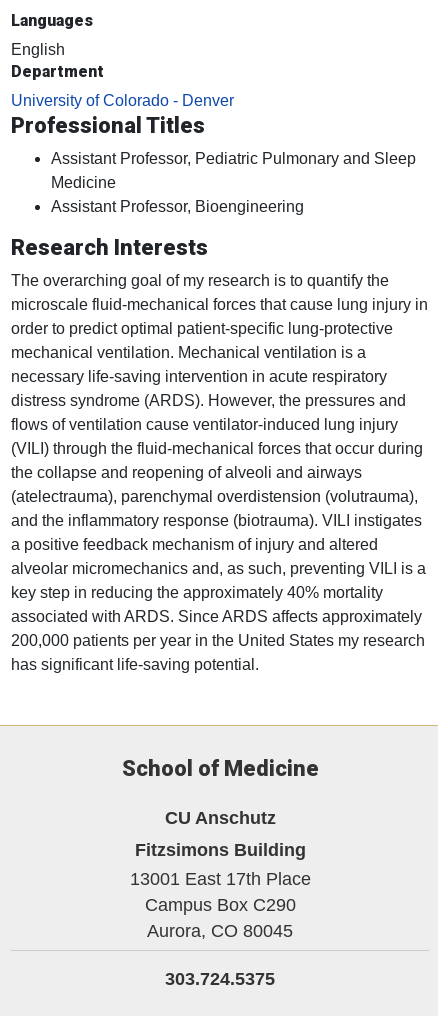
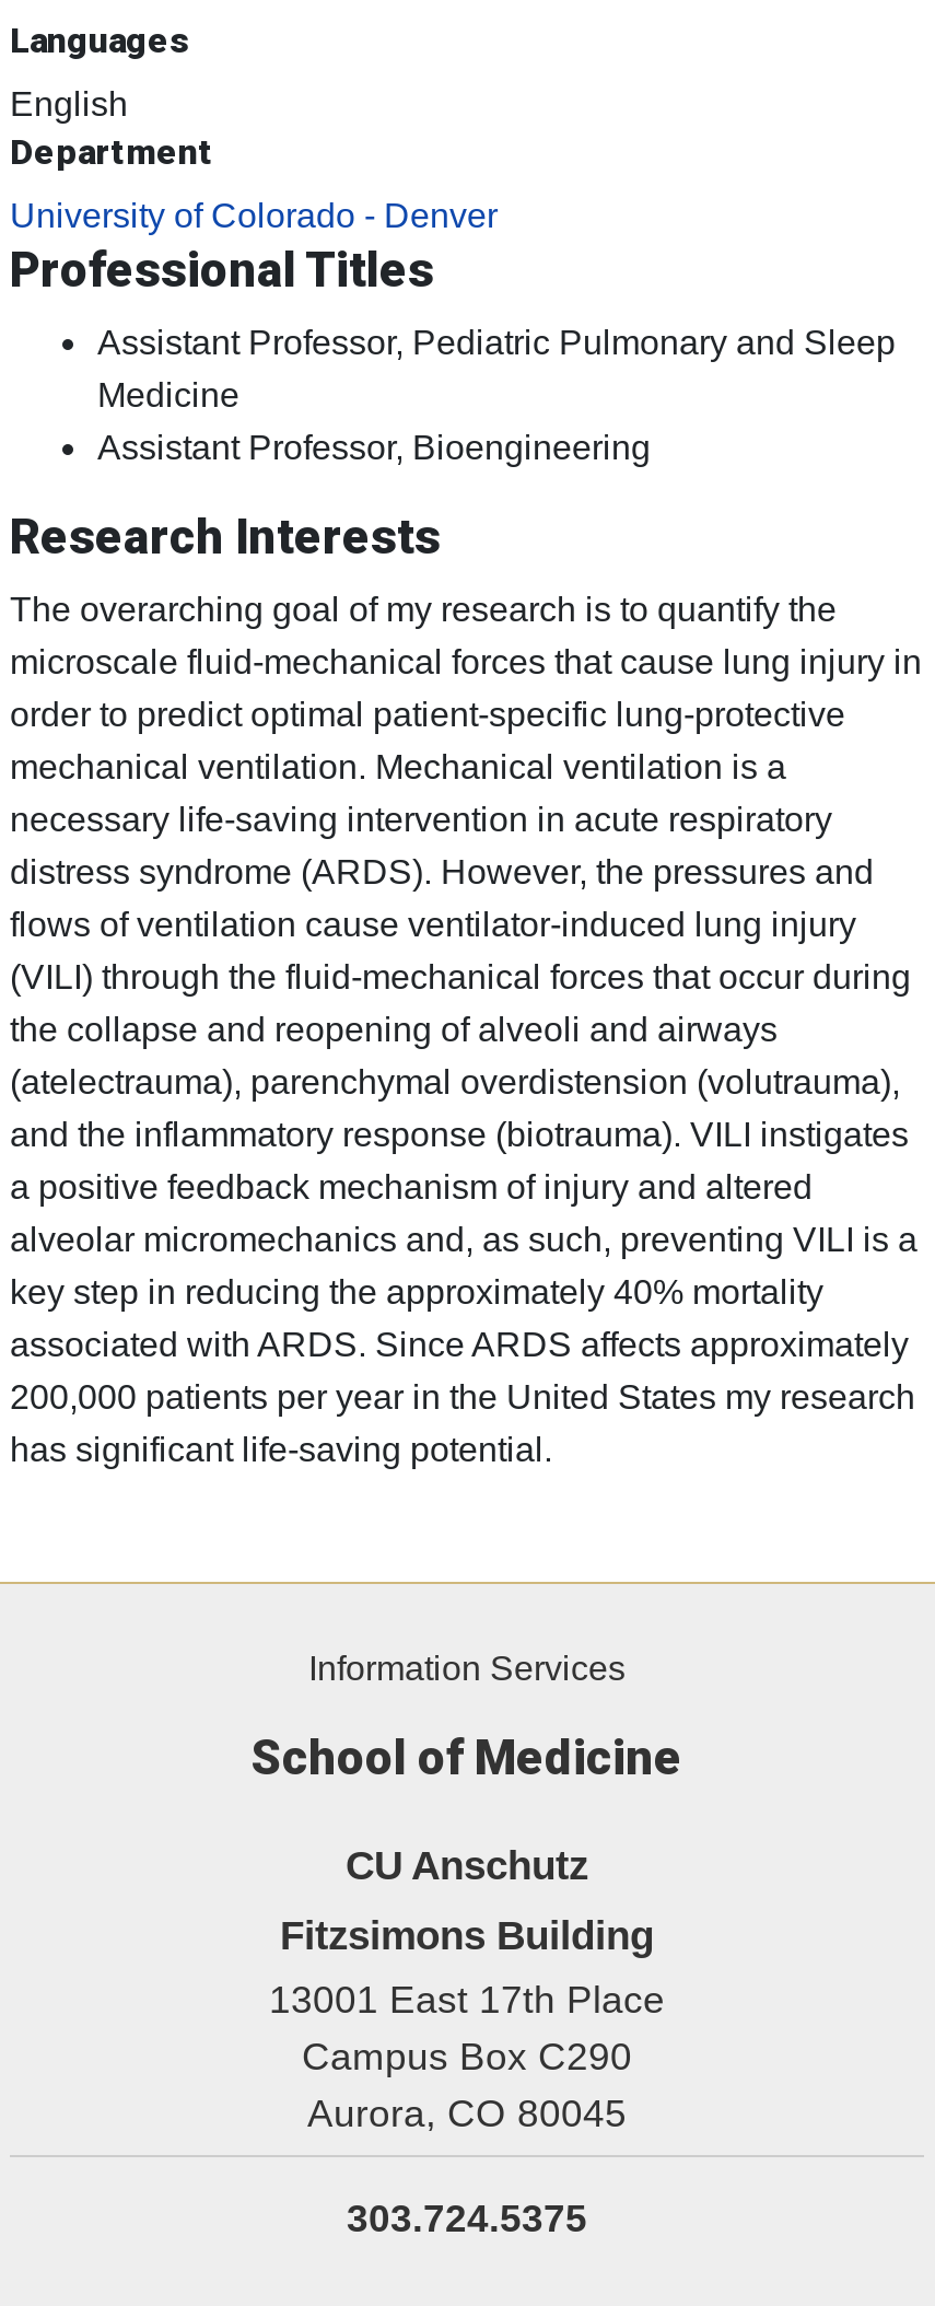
+ Information Services
